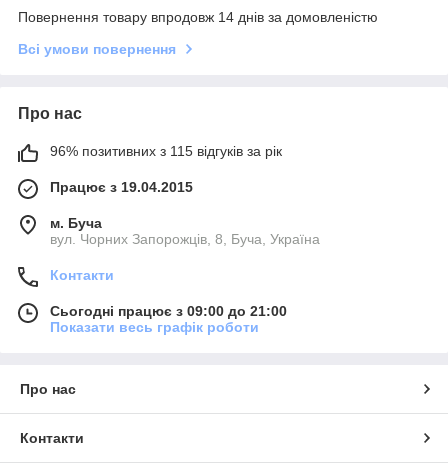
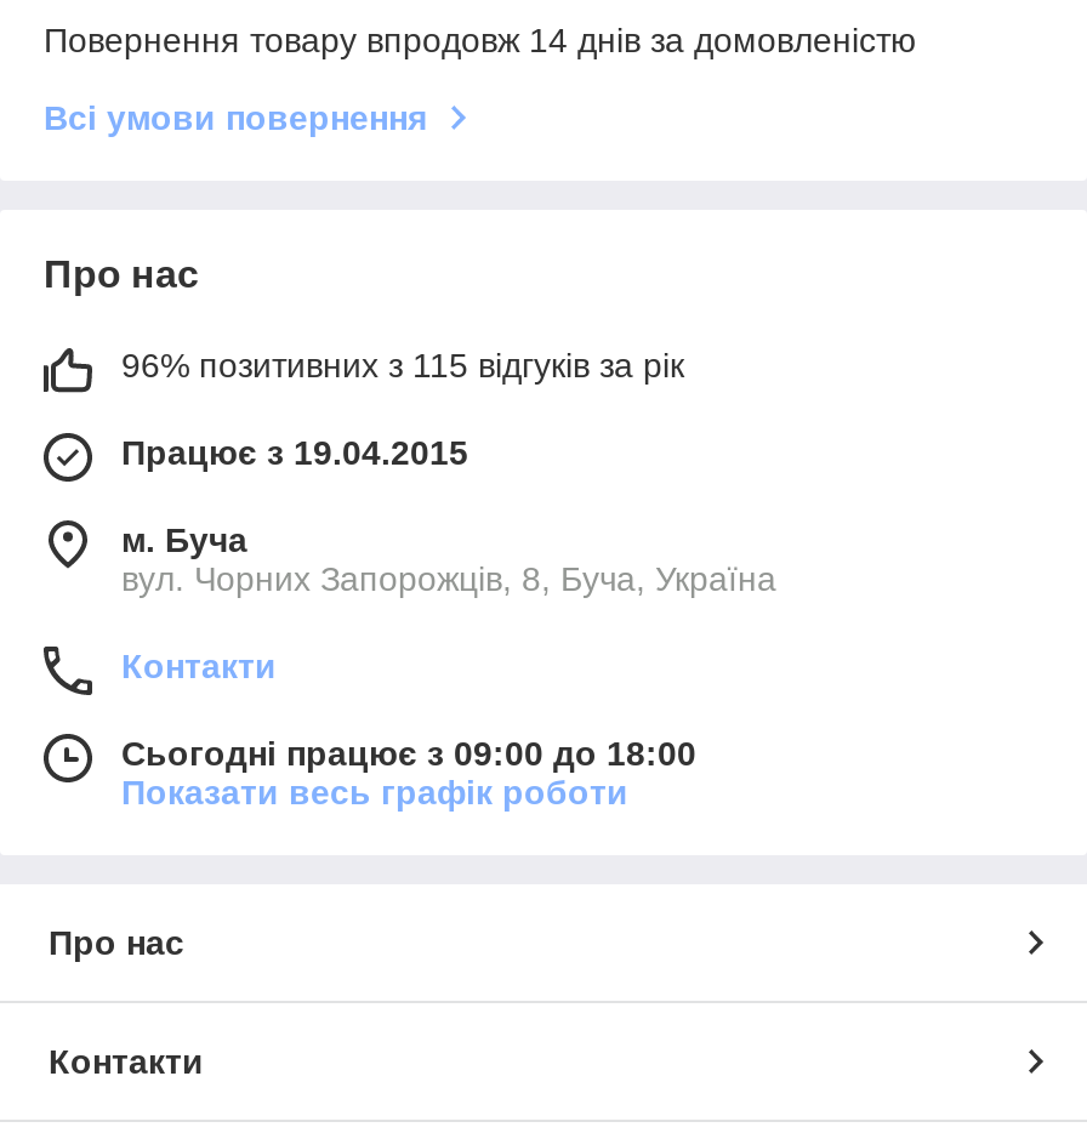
- Сьогодні працює з 09:00 до 21:00
+ Сьогодні працює з 09:00 до 18:00
